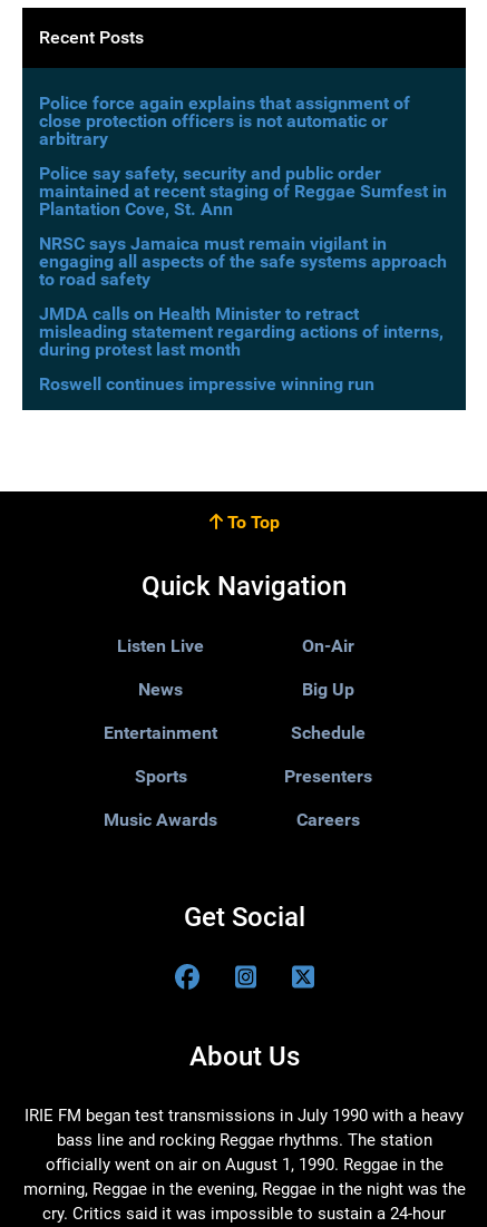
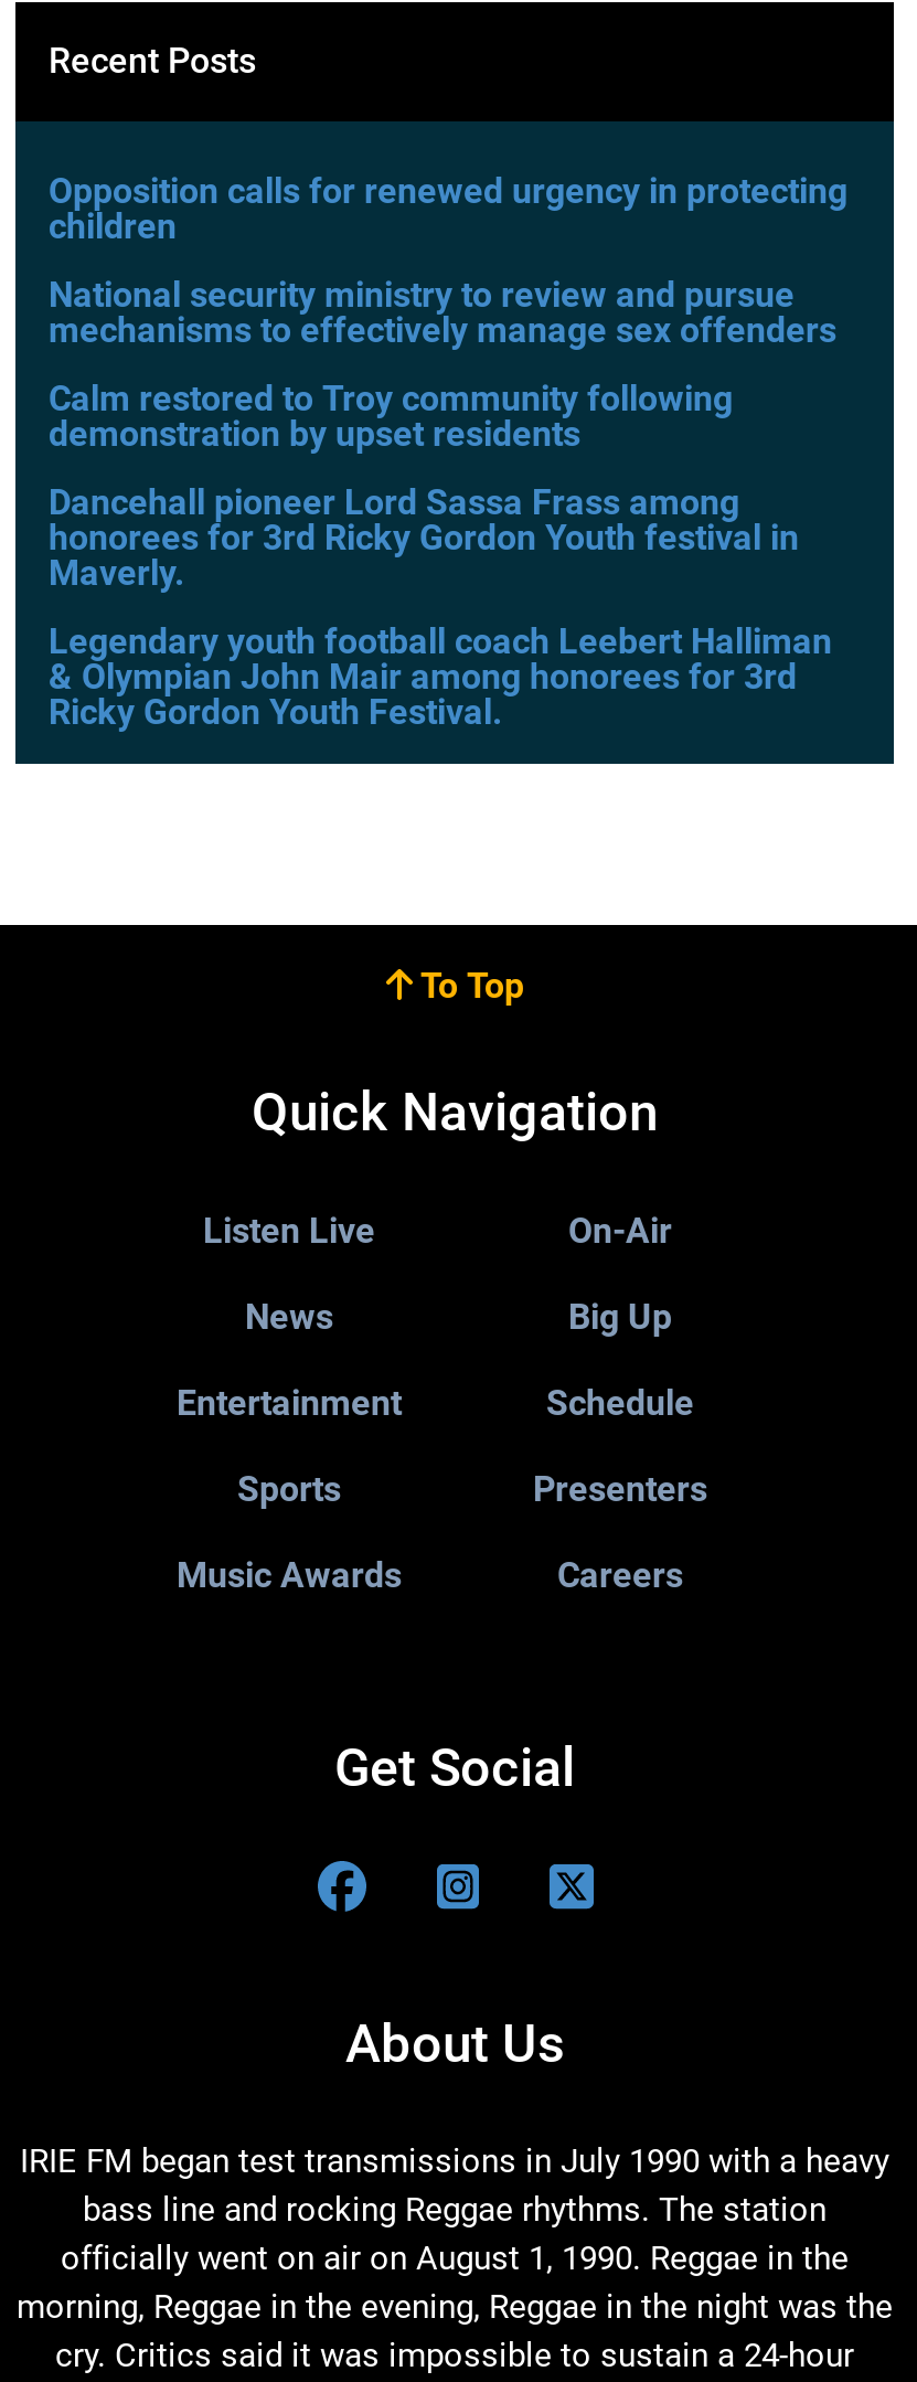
- Police force again explains that assignment of
- close protection officers is not automatic or
- arbitrary
+ Opposition calls for renewed urgency in protecting
+ children

- Police say safety, security and public order
- maintained at recent staging of Reggae Sumfest in
- Plantation Cove, St. Ann
+ National security ministry to review and pursue
+ mechanisms to effectively manage sex offenders

- NRSC says Jamaica must remain vigilant in
- engaging all aspects of the safe systems approach
- to road safety
+ Calm restored to Troy community following
+ demonstration by upset residents

- JMDA calls on Health Minister to retract
- misleading statement regarding actions of interns,
- during protest last month
+ Dancehall pioneer Lord Sassa Frass among
+ honorees for 3rd Ricky Gordon Youth festival in
+ Maverly.

- Roswell continues impressive winning run
+ Legendary youth football coach Leebert Halliman
+ & Olympian John Mair among honorees for 3rd
+ Ricky Gordon Youth Festival.
